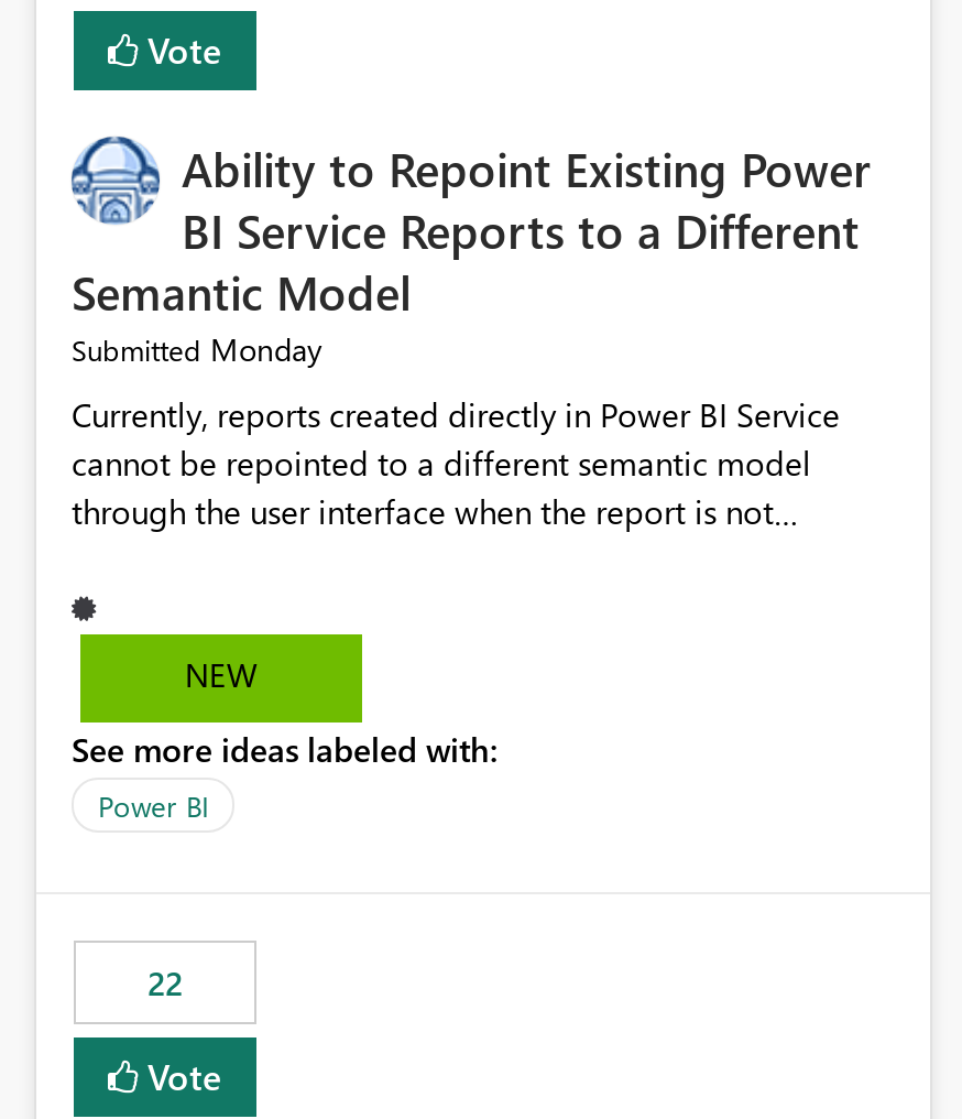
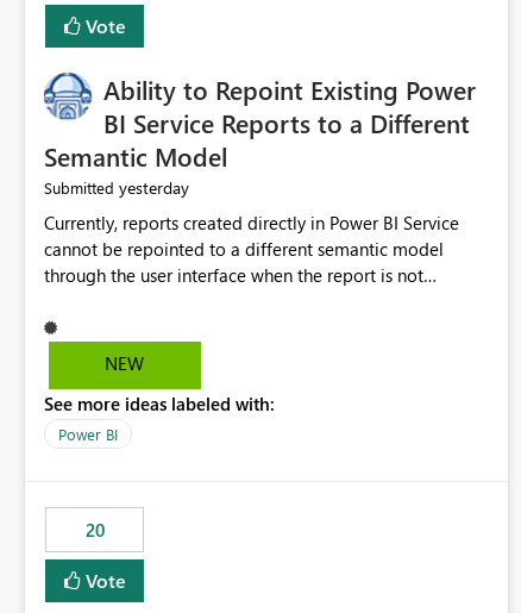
- Submitted Monday
+ Submitted yesterday

- 22
+ 20
